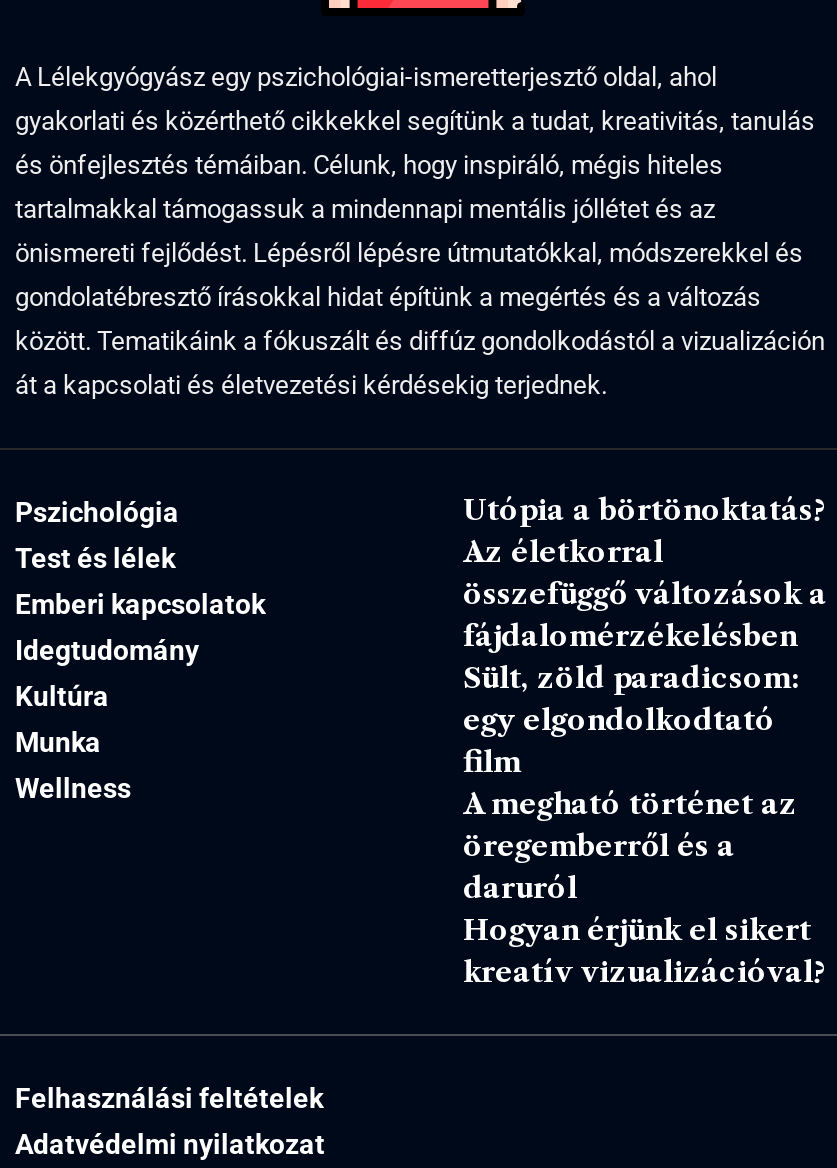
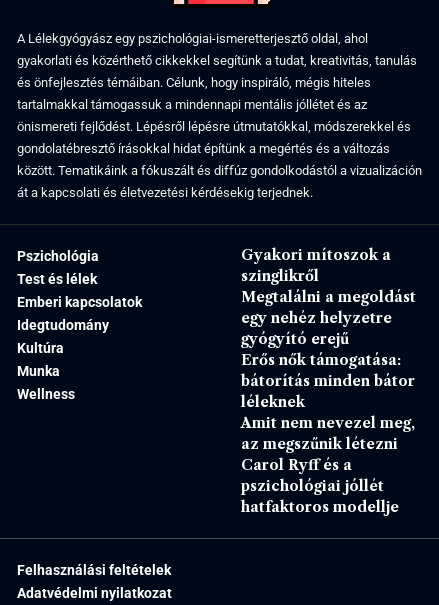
- Utópia a börtönoktatás?
- Az életkorral
- összefüggő változások a
- fájdalomérzékelésben
- Sült, zöld paradicsom:
- egy elgondolkodtató
- film
- A megható történet az
- öregemberről és a
- daruról
- Hogyan érjünk el sikert
- kreatív vizualizációval?
+ Gyakori mítoszok a
+ szinglikről
+ Megtalálni a megoldást
+ egy nehéz helyzetre
+ gyógyító erejű
+ Erős nők támogatása:
+ bátorítás minden bátor
+ léleknek
+ Amit nem nevezel meg,
+ az megszűnik létezni
+ Carol Ryff és a
+ pszichológiai jóllét
+ hatfaktoros modellje
